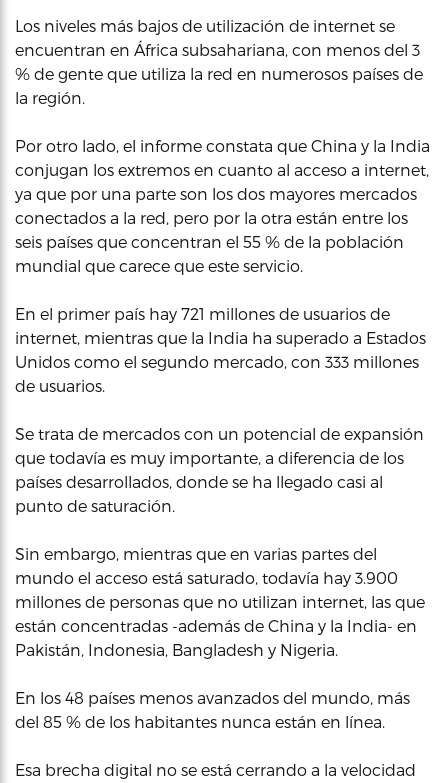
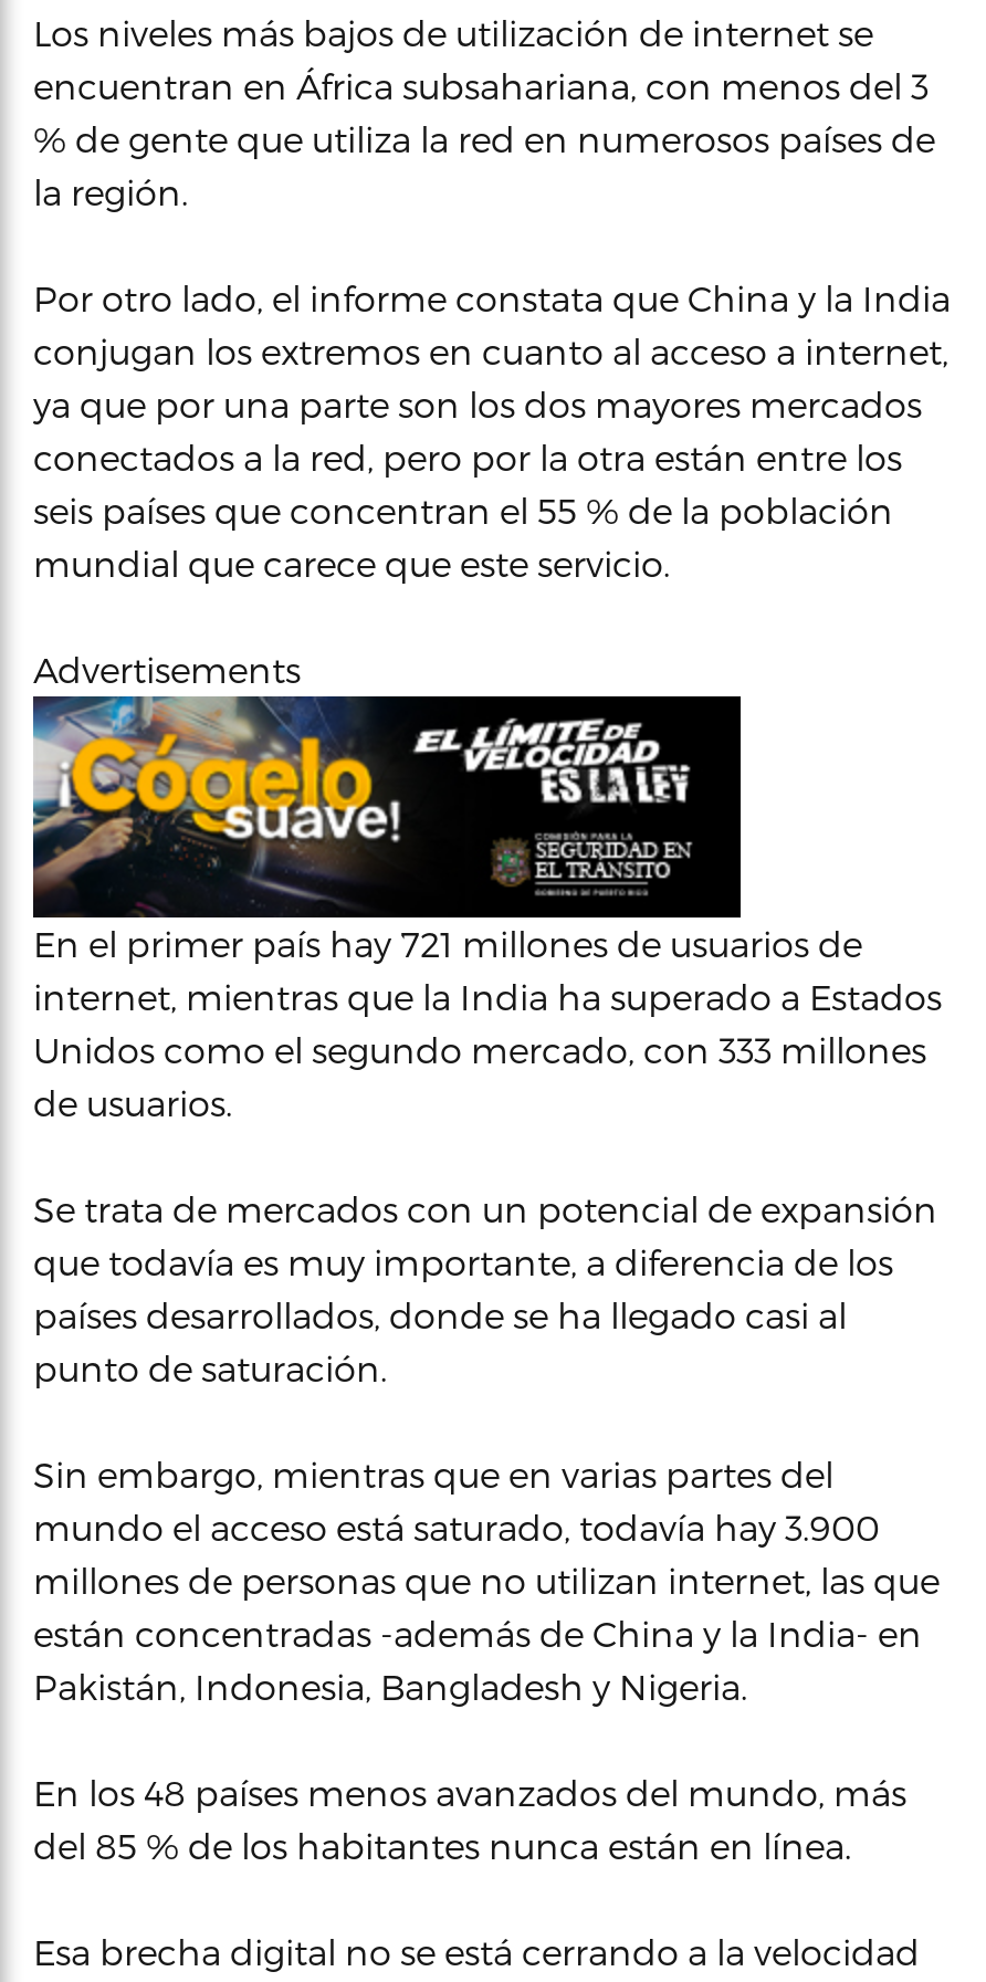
+ [image]

+ Advertisements
